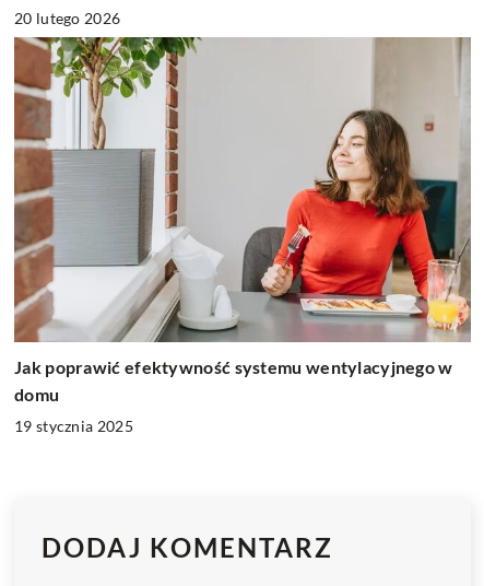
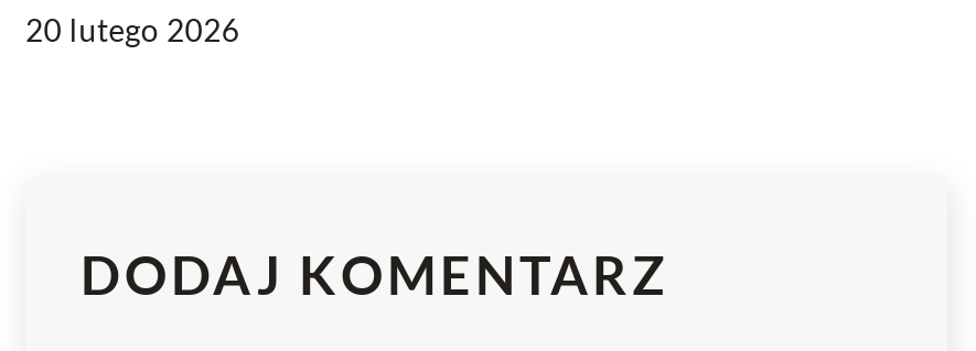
- [image]
- Jak poprawić efektywność systemu wentylacyjnego w
- domu
- 19 stycznia 2025
